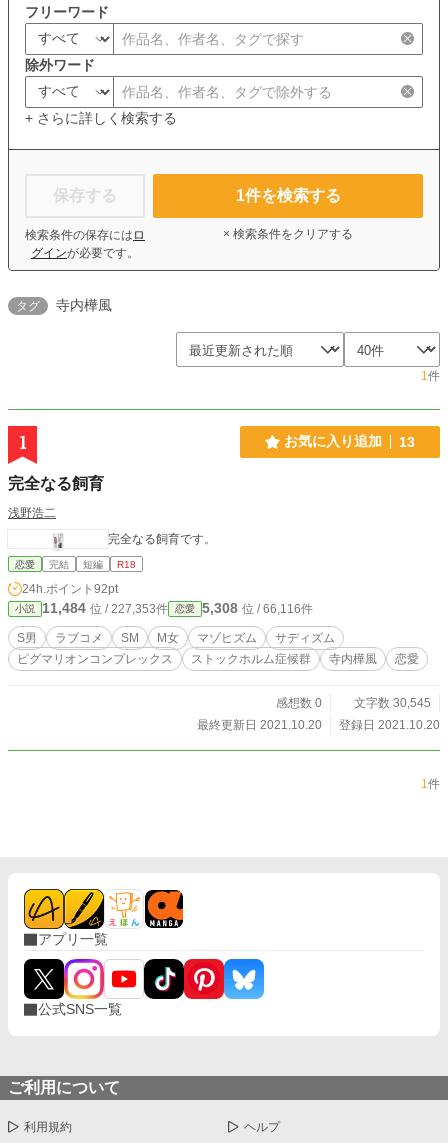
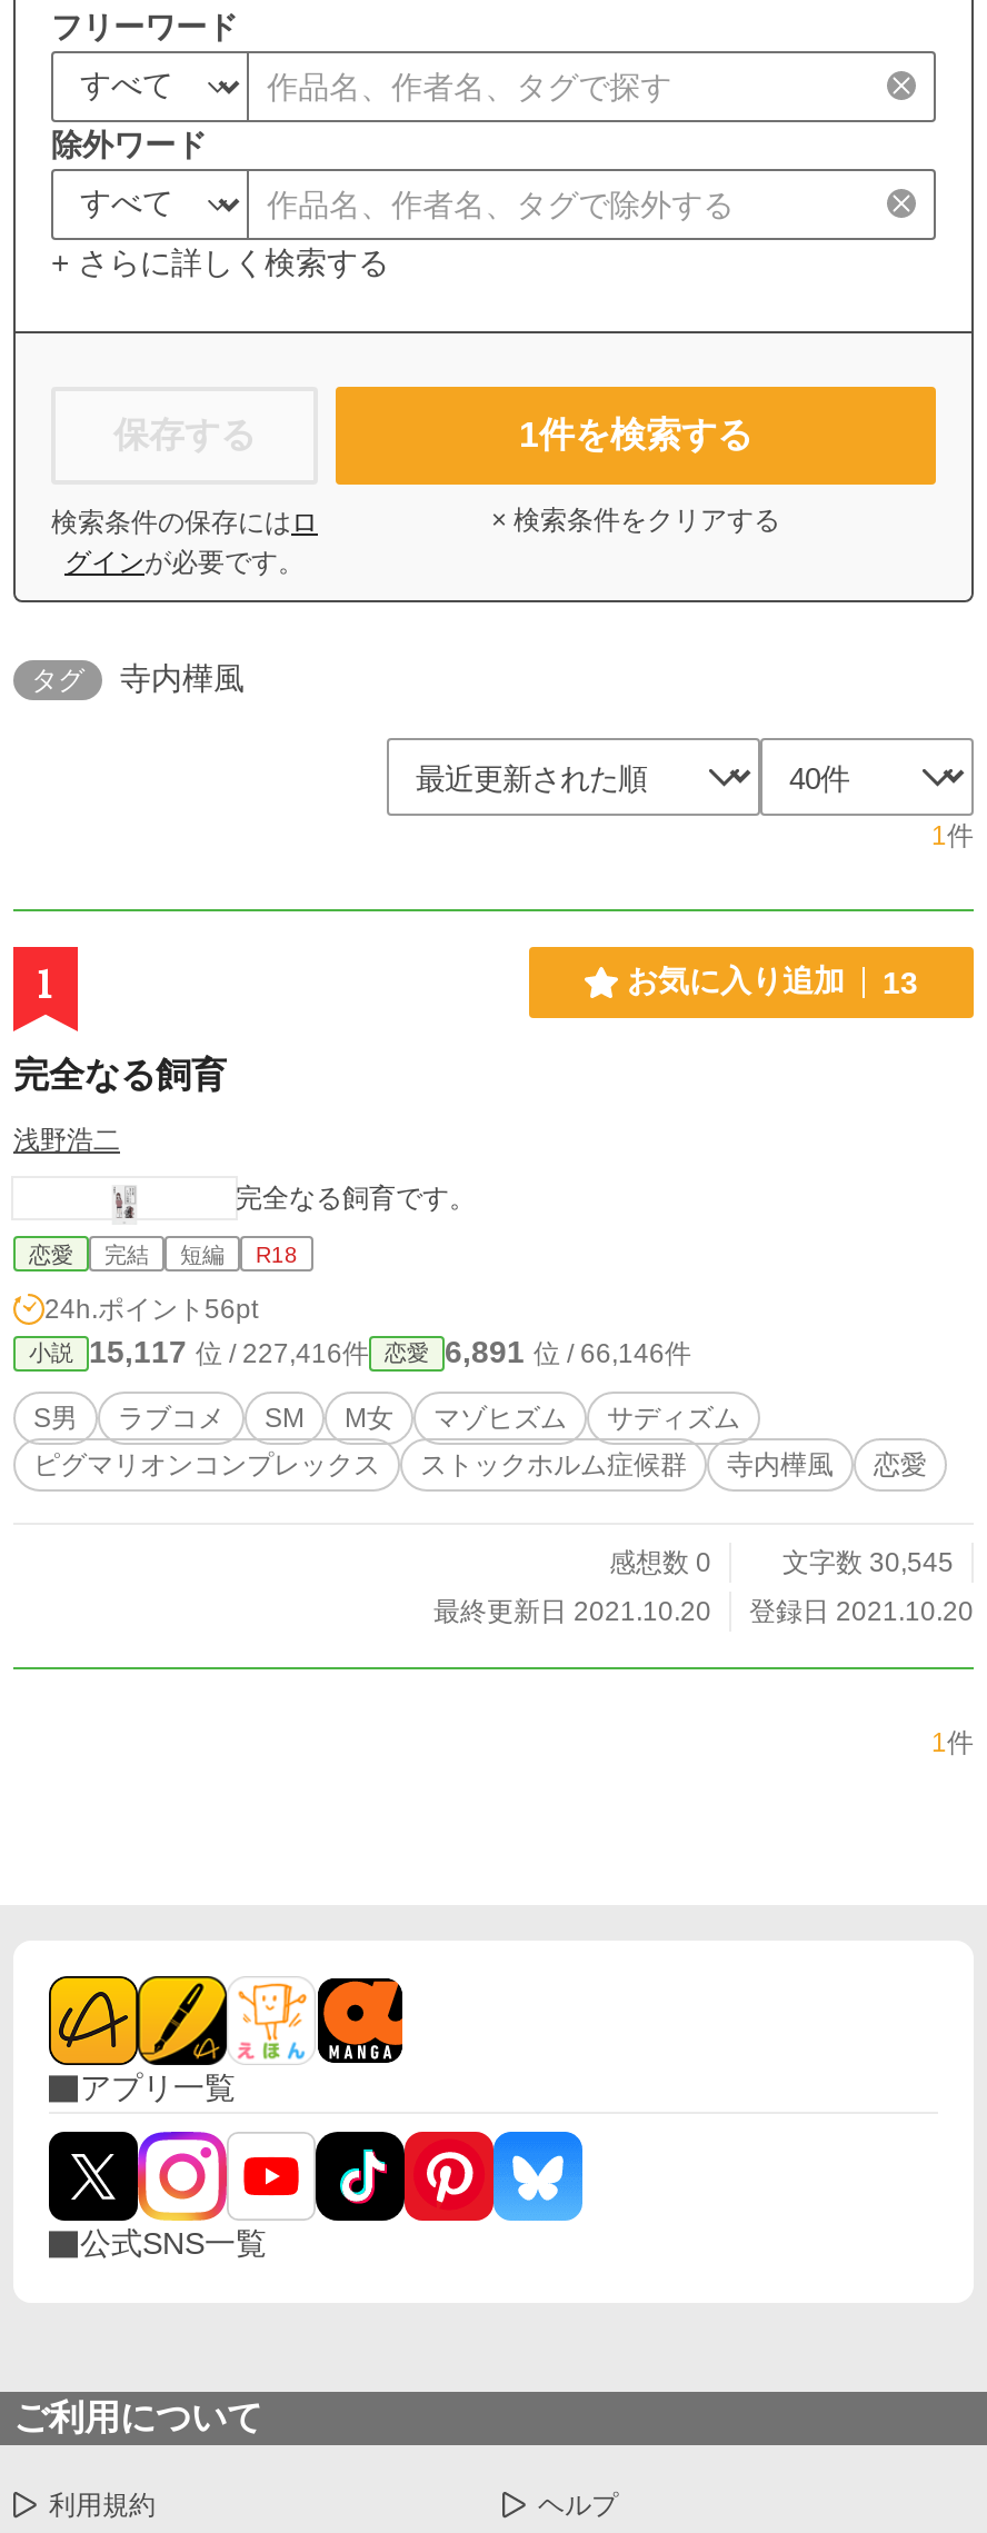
- 24h.ポイント92pt
+ 24h.ポイント56pt

- 11,484位 / 227,353件
+ 15,117位 / 227,416件

- 5,308位 / 66,116件
+ 6,891位 / 66,146件
